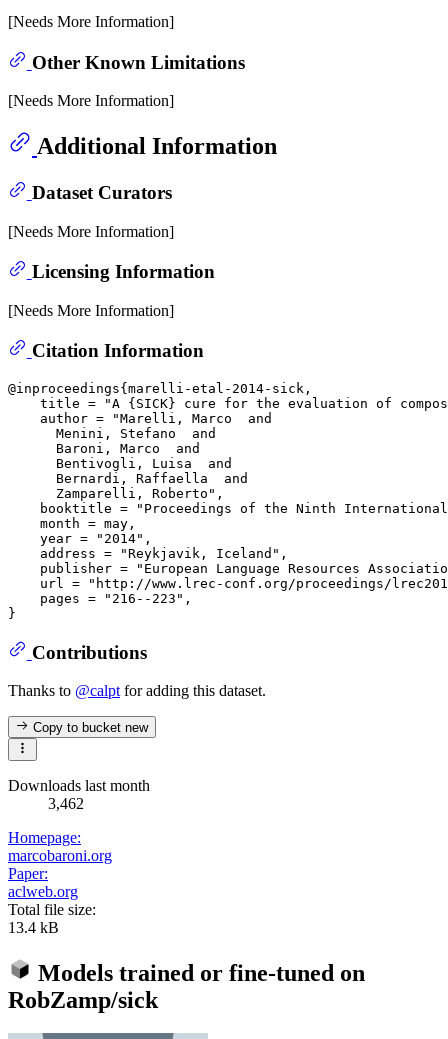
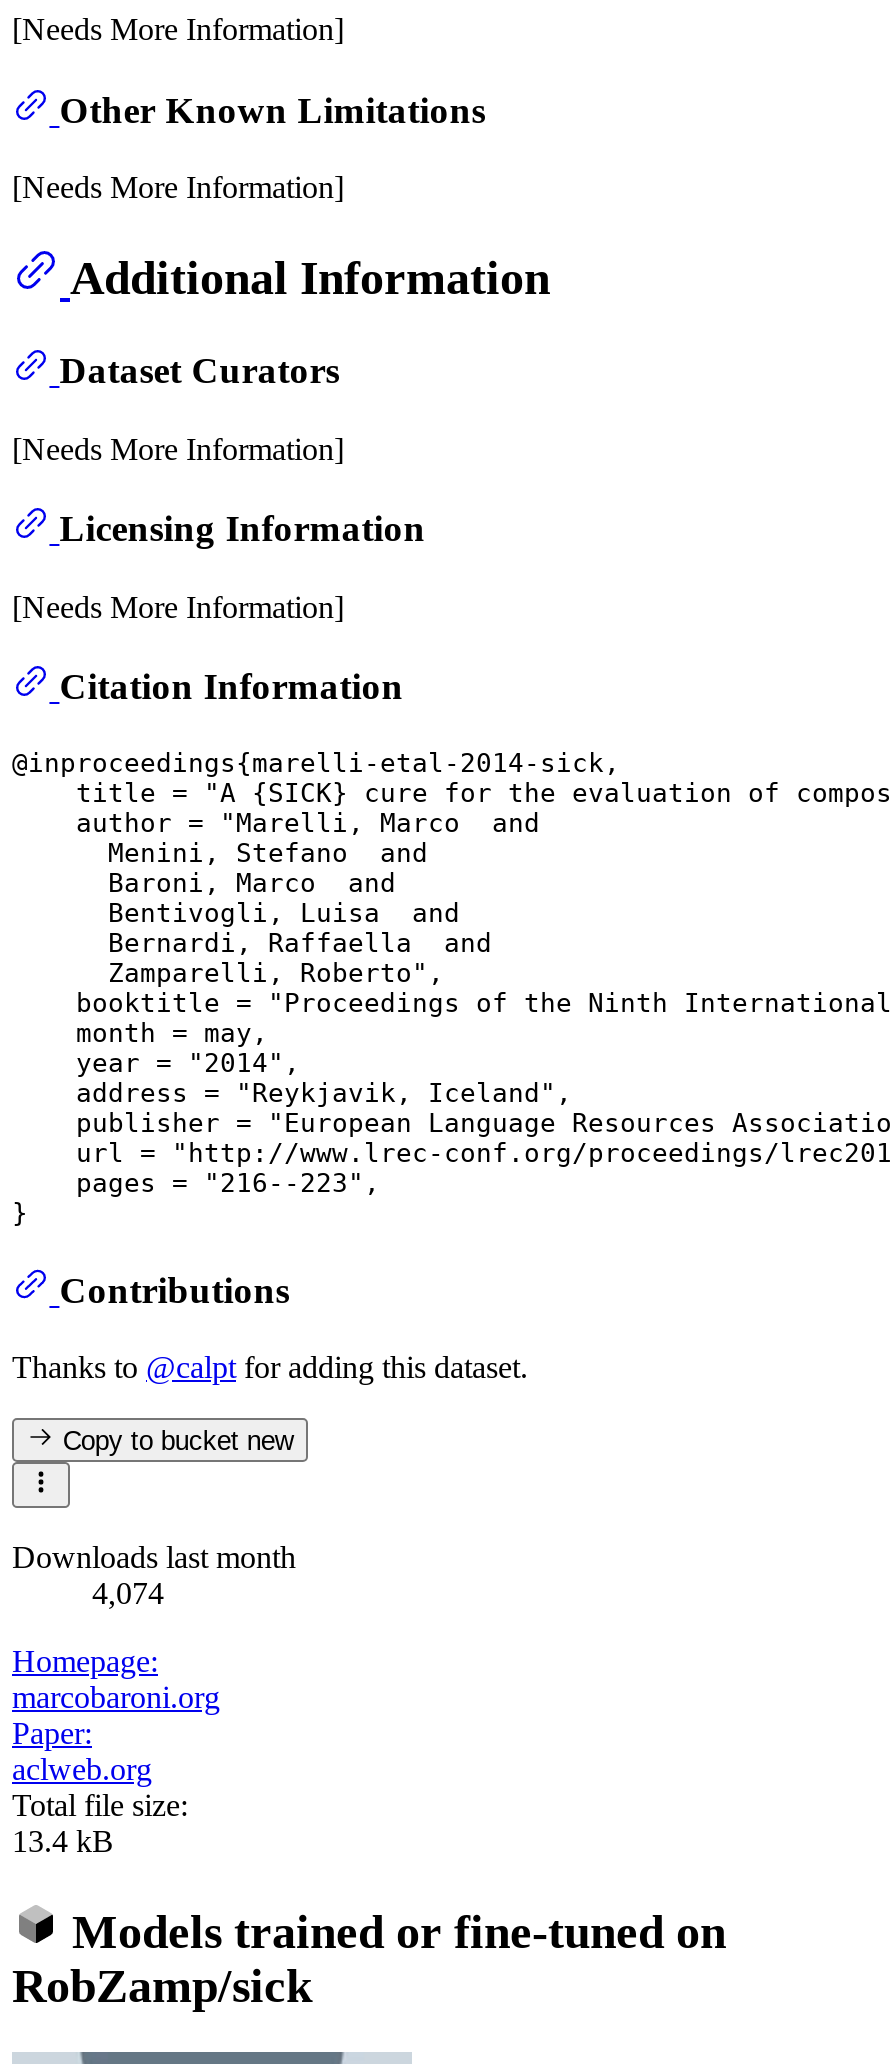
- 3,462
+ 4,074
